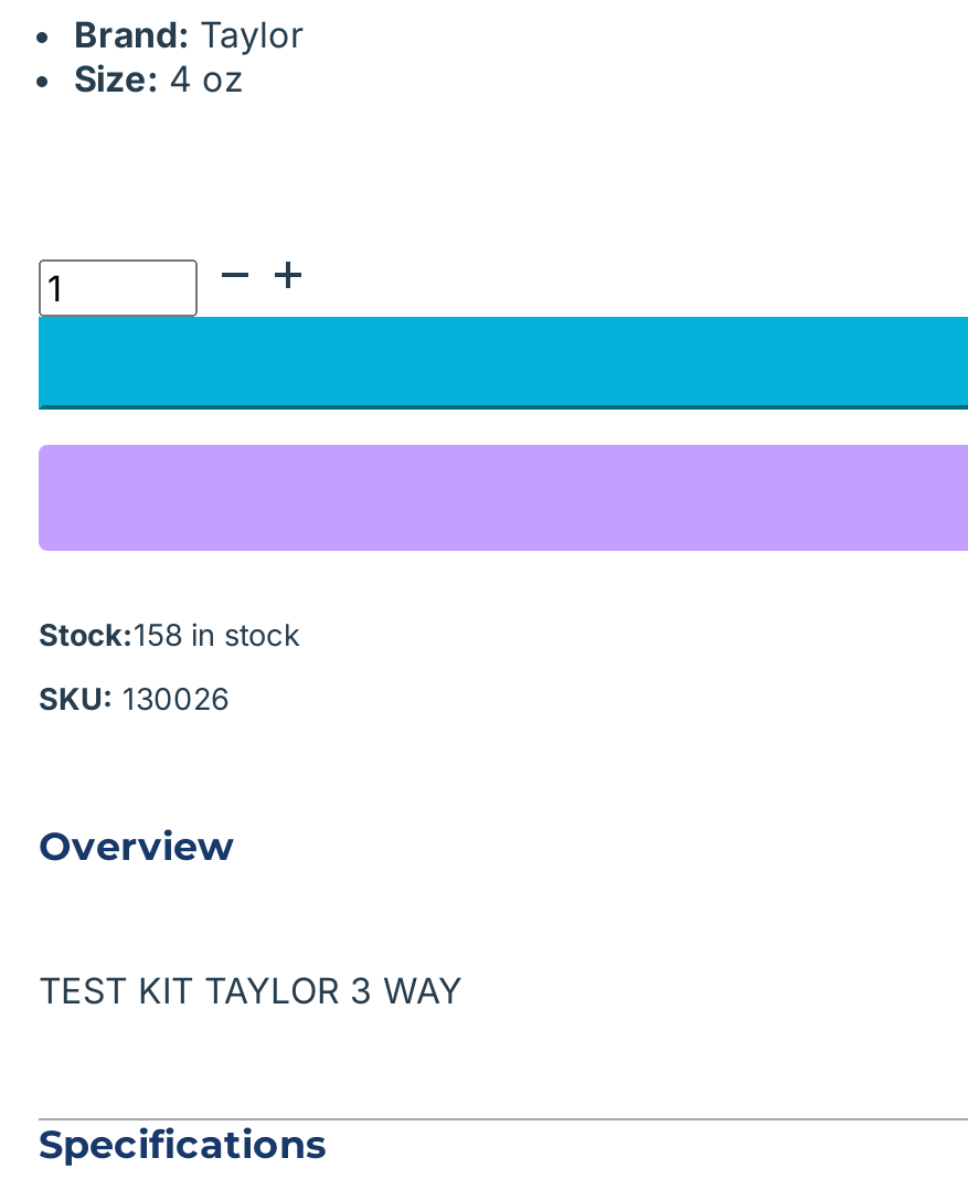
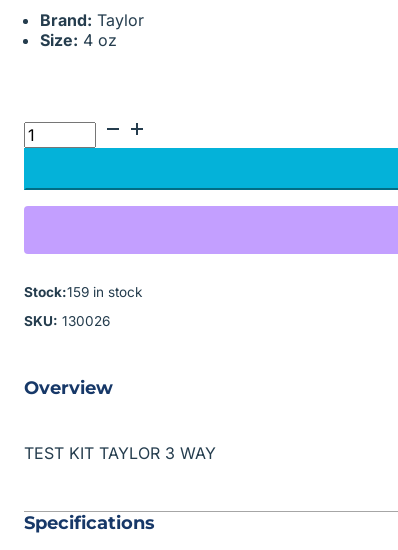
- Stock:158 in stock
+ Stock:159 in stock
